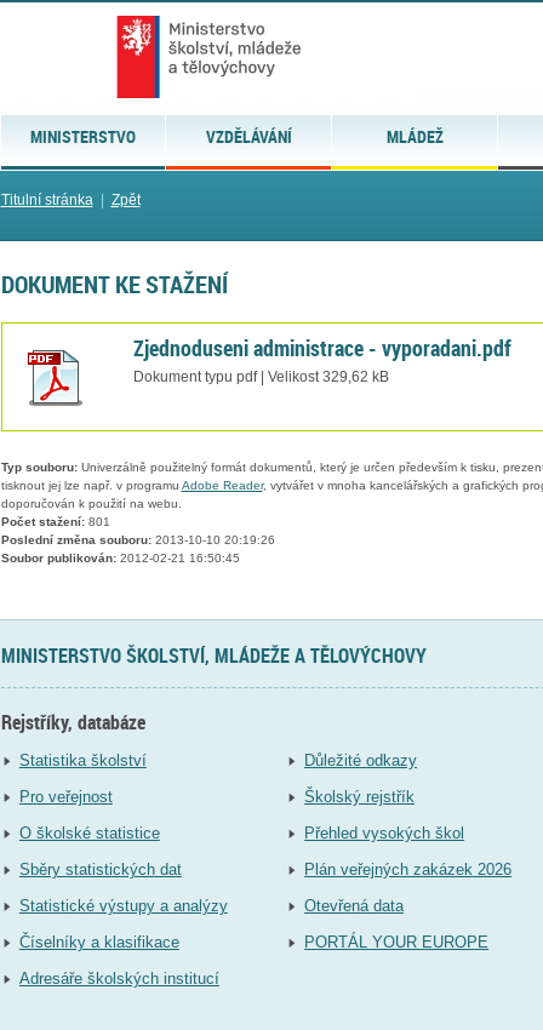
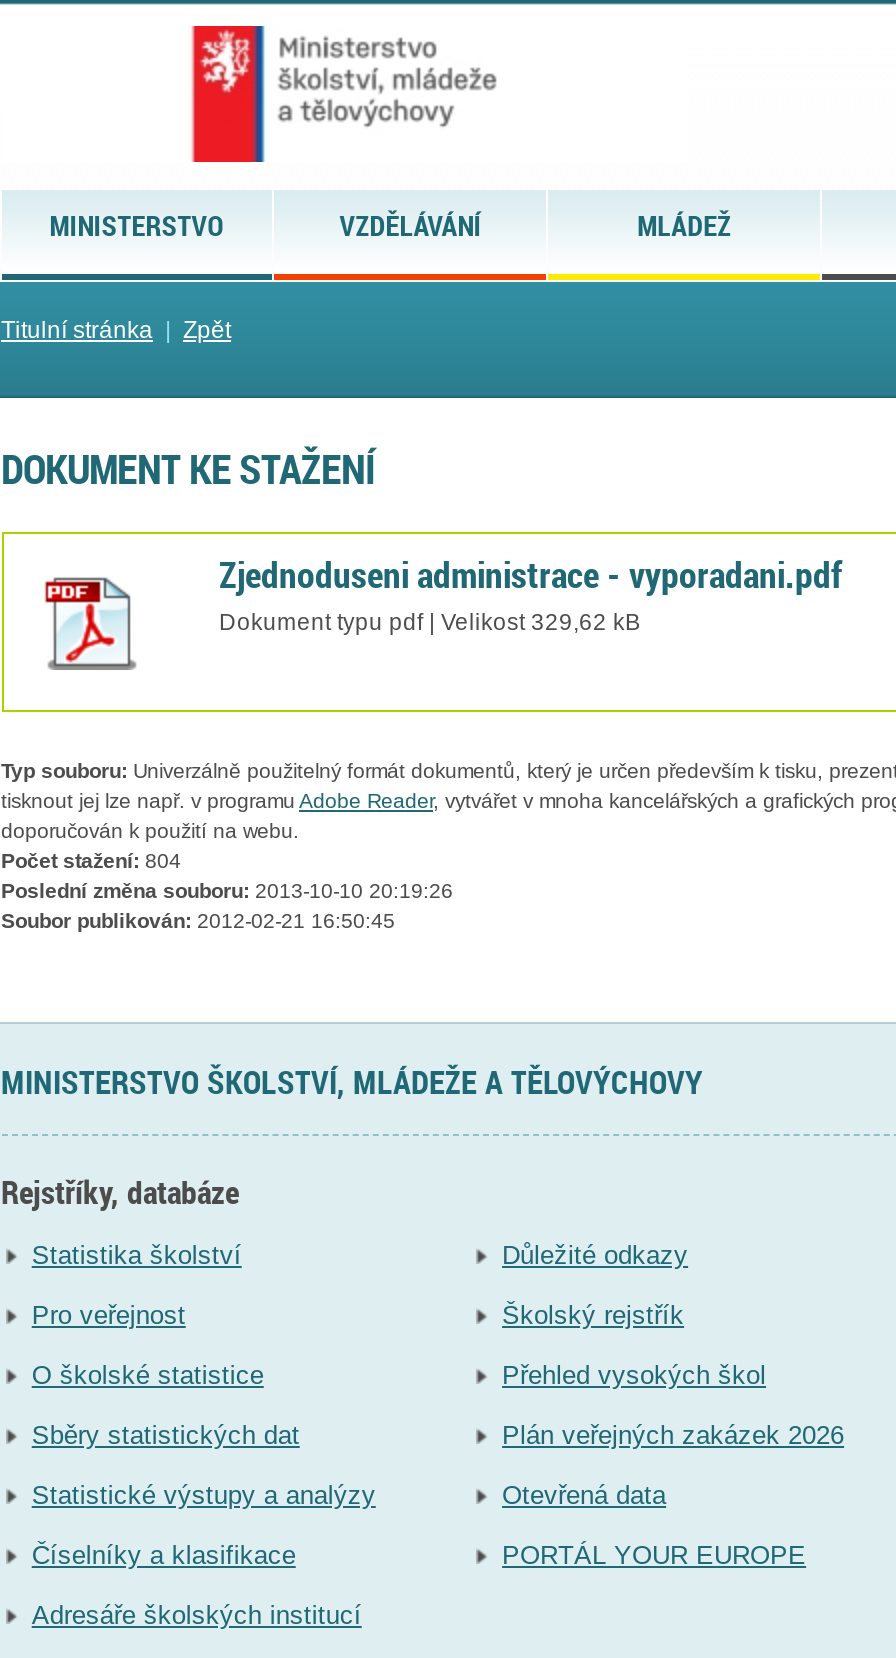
- Počet stažení: 801
+ Počet stažení: 804
